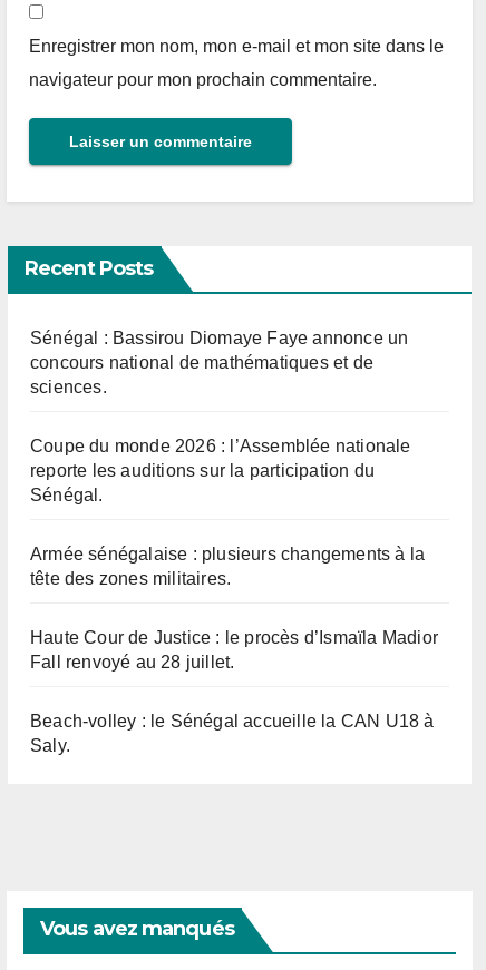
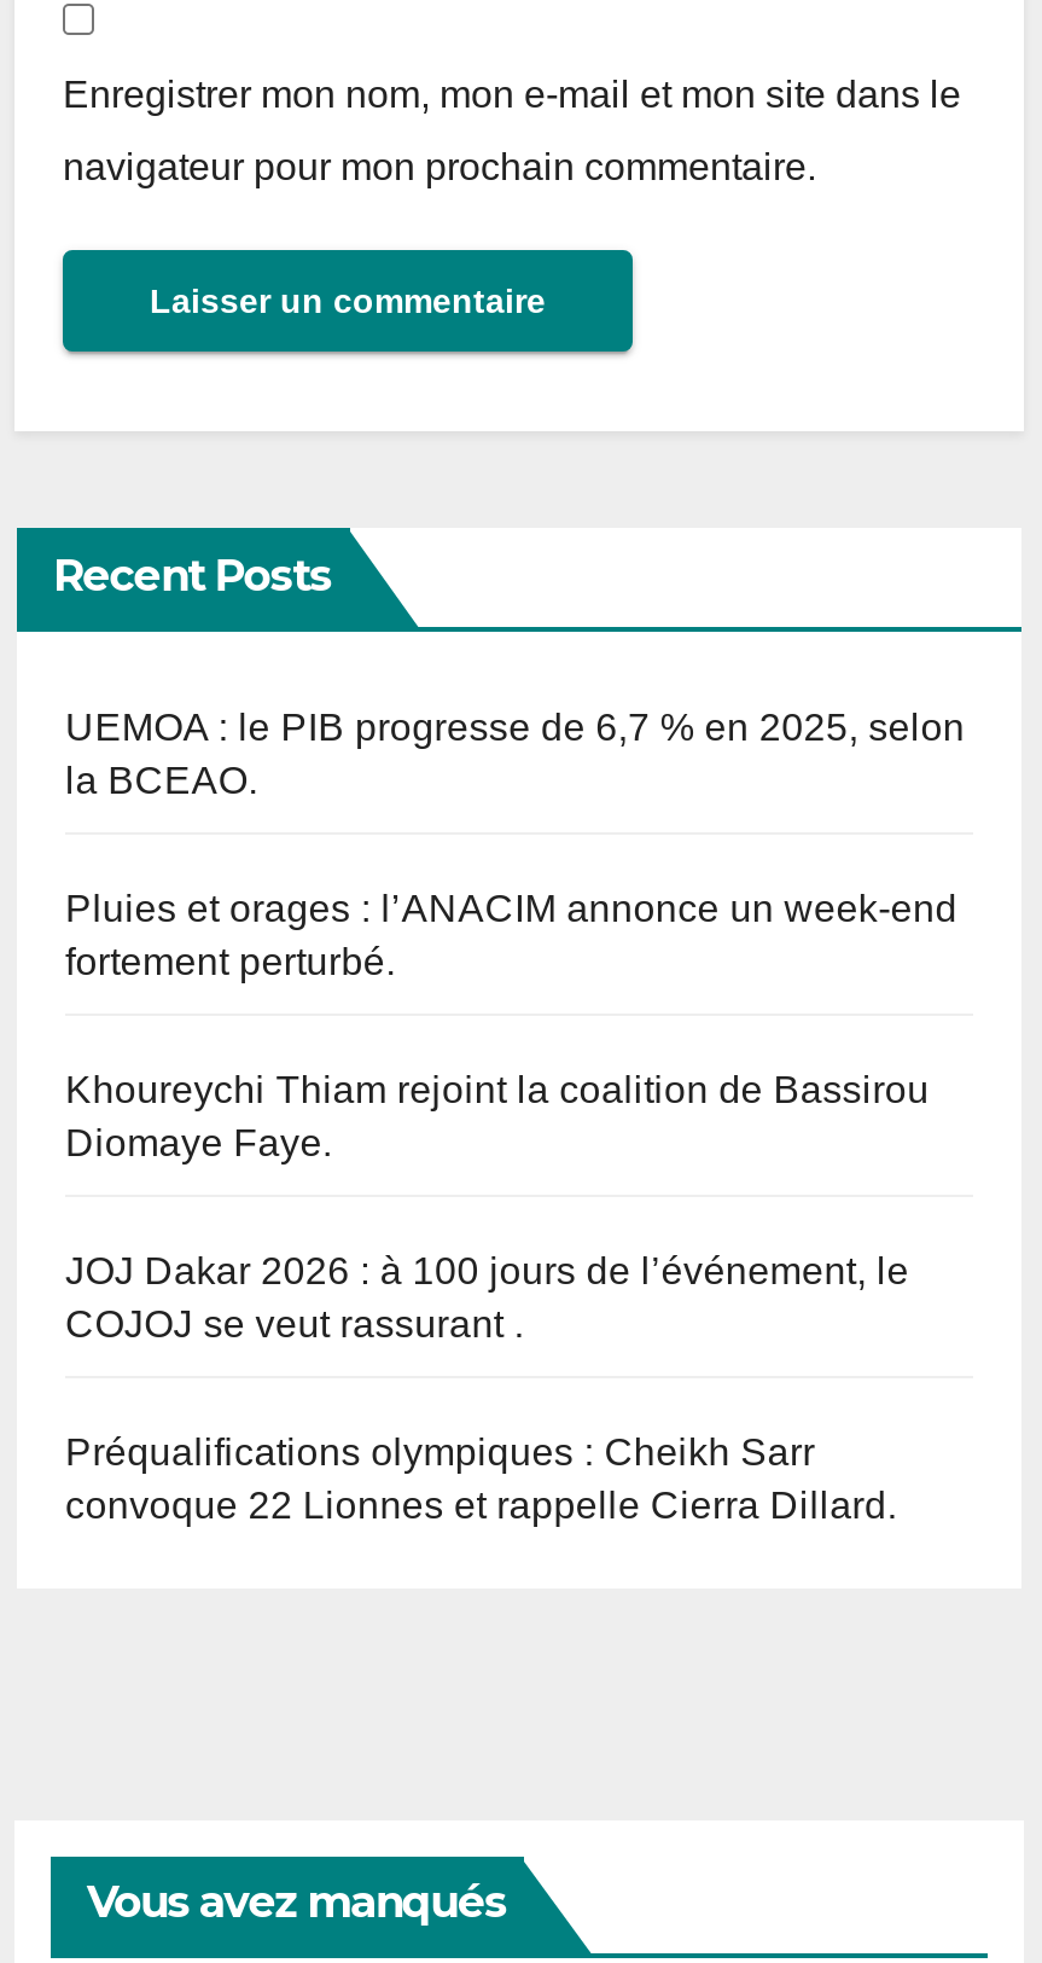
- Sénégal : Bassirou Diomaye Faye annonce un
- concours national de mathématiques et de
- sciences.
+ UEMOA : le PIB progresse de 6,7 % en 2025, selon
+ la BCEAO.

- Coupe du monde 2026 : l’Assemblée nationale
- reporte les auditions sur la participation du
- Sénégal.
+ Pluies et orages : l’ANACIM annonce un week-end
+ fortement perturbé.

- Armée sénégalaise : plusieurs changements à la
- tête des zones militaires.
+ Khoureychi Thiam rejoint la coalition de Bassirou
+ Diomaye Faye.

- Haute Cour de Justice : le procès d’Ismaïla Madior
- Fall renvoyé au 28 juillet.
+ JOJ Dakar 2026 : à 100 jours de l’événement, le
+ COJOJ se veut rassurant .

- Beach-volley : le Sénégal accueille la CAN U18 à
- Saly.
+ Préqualifications olympiques : Cheikh Sarr
+ convoque 22 Lionnes et rappelle Cierra Dillard.
